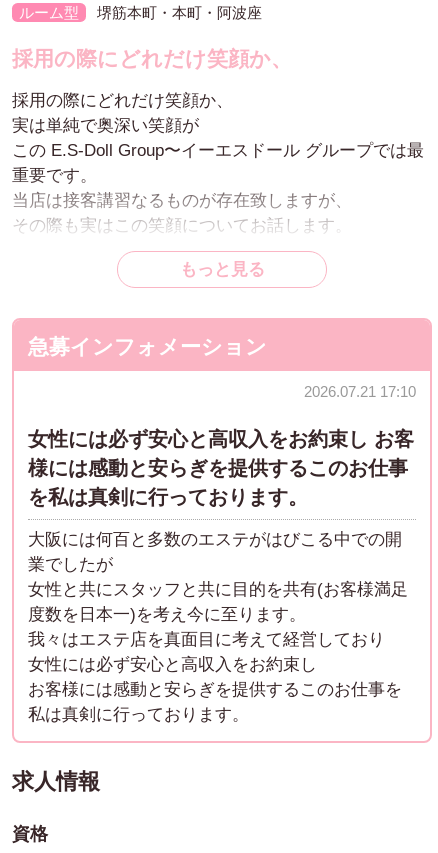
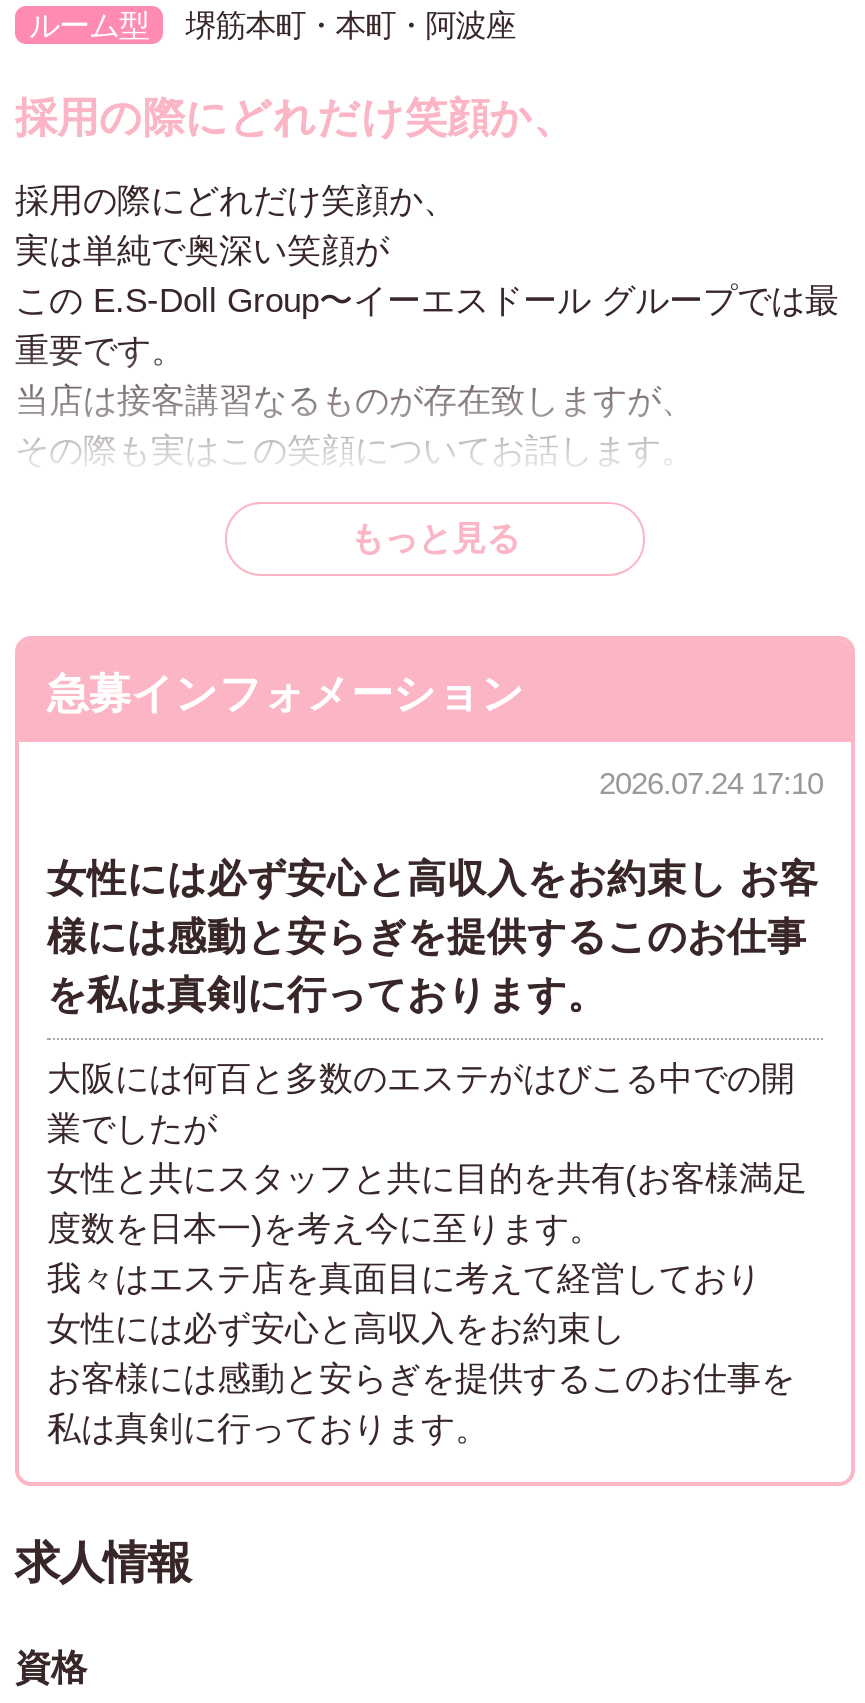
- 2026.07.21 17:10
+ 2026.07.24 17:10
